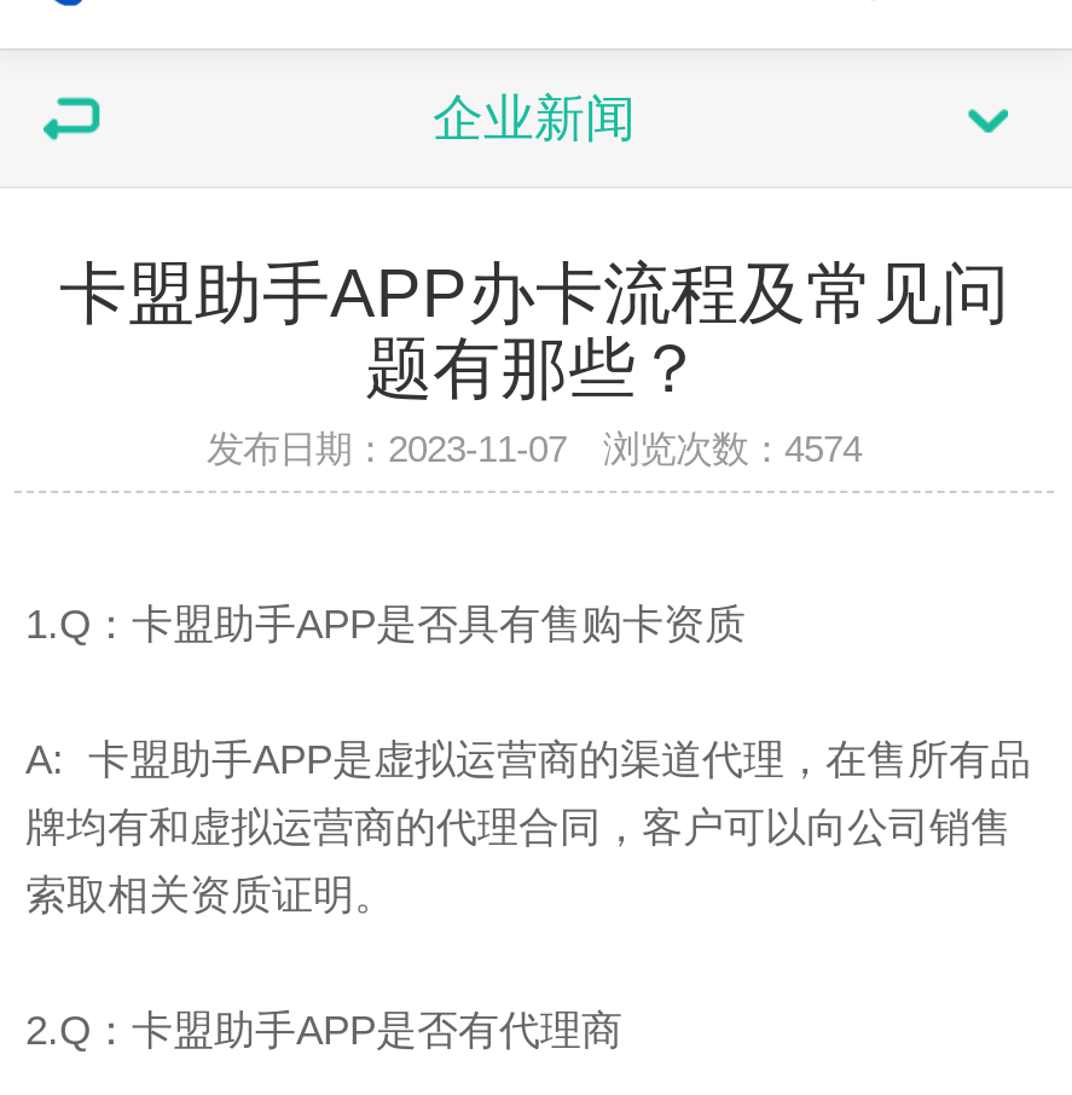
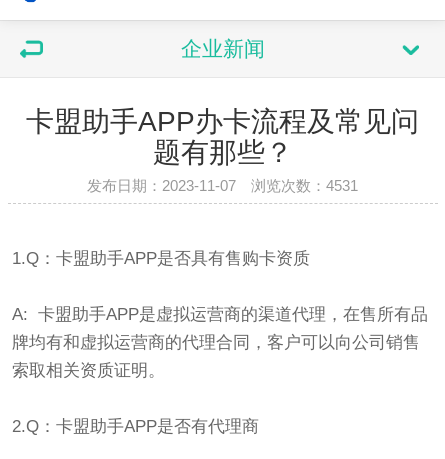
- 发布日期：2023-11-07 浏览次数：4574
+ 发布日期：2023-11-07 浏览次数：4531
